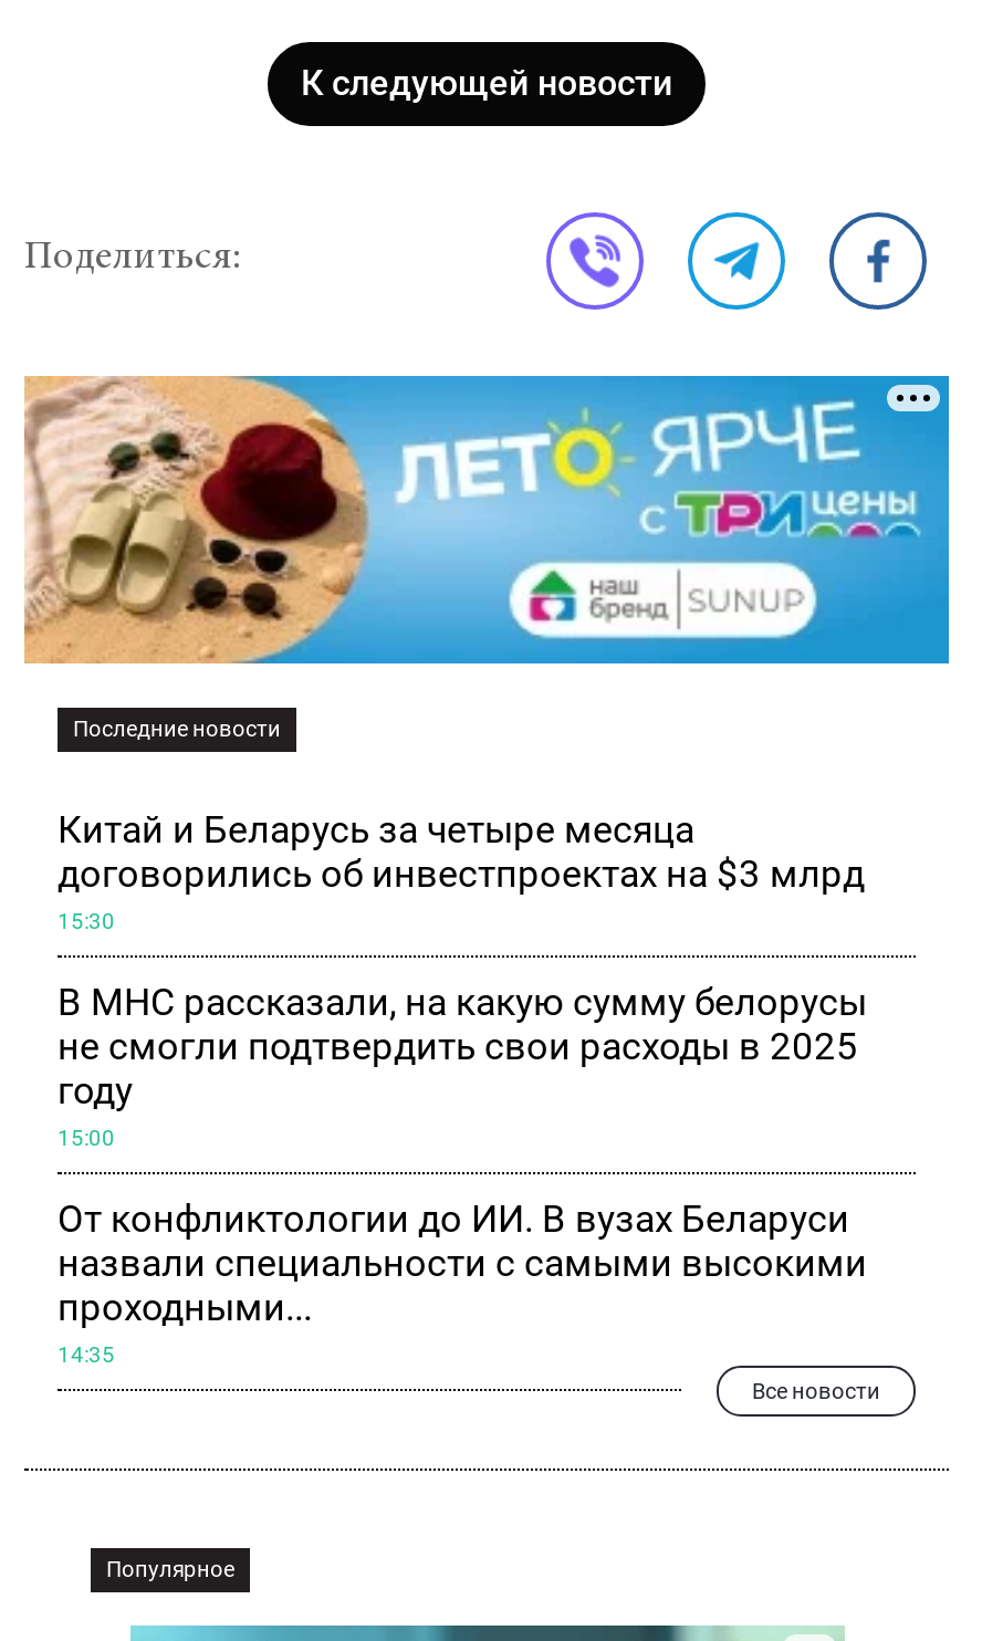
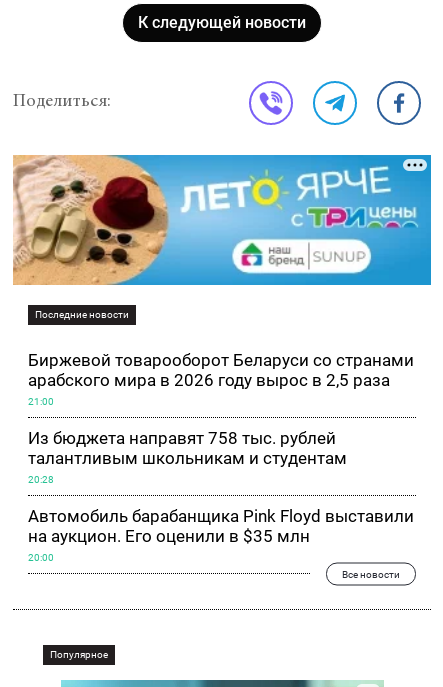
- Китай и Беларусь за четыре месяца
- договорились об инвестпроектах на $3 млрд
+ Биржевой товарооборот Беларуси со странами
+ арабского мира в 2026 году вырос в 2,5 раза

- 15:30
+ 21:00

- В МНС рассказали, на какую сумму белорусы
- не смогли подтвердить свои расходы в 2025
- году
+ Из бюджета направят 758 тыс. рублей
+ талантливым школьникам и студентам

- 15:00
+ 20:28

- От конфликтологии до ИИ. В вузах Беларуси
- назвали специальности с самыми высокими
- проходными...
+ Автомобиль барабанщика Pink Floyd выставили
+ на аукцион. Его оценили в $35 млн

- 14:35
+ 20:00
